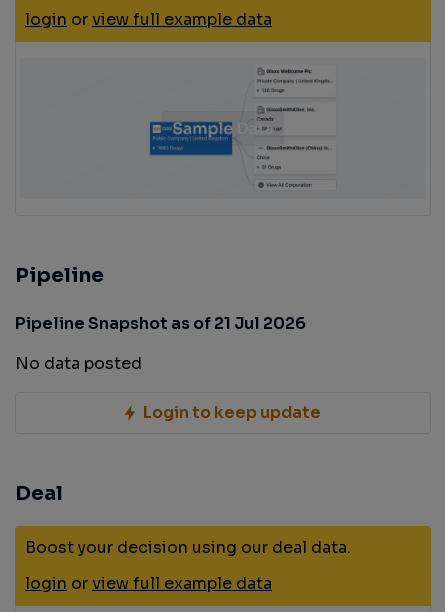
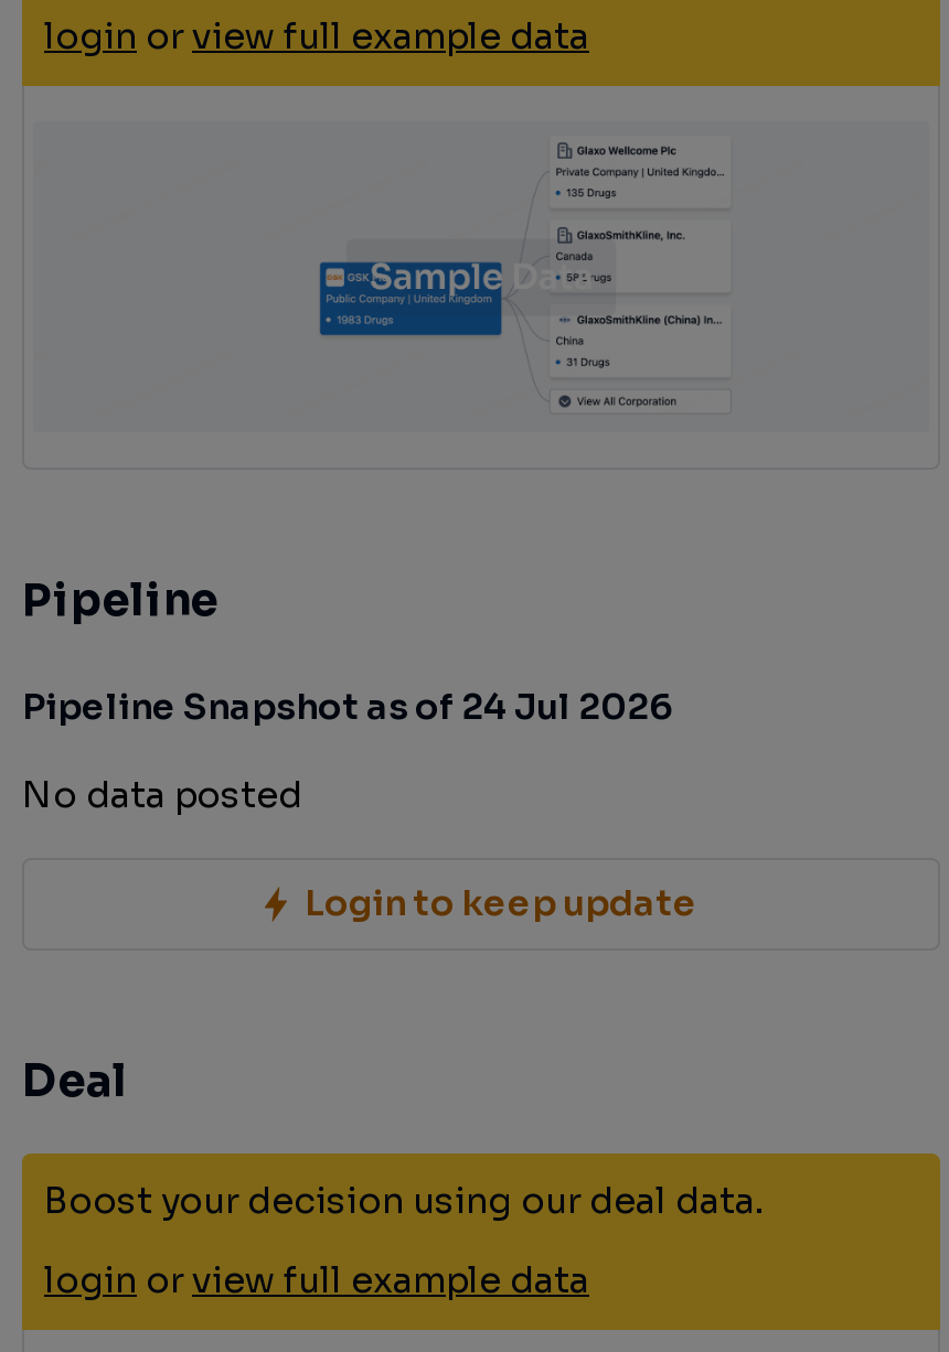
- Pipeline Snapshot as of 21 Jul 2026
+ Pipeline Snapshot as of 24 Jul 2026
